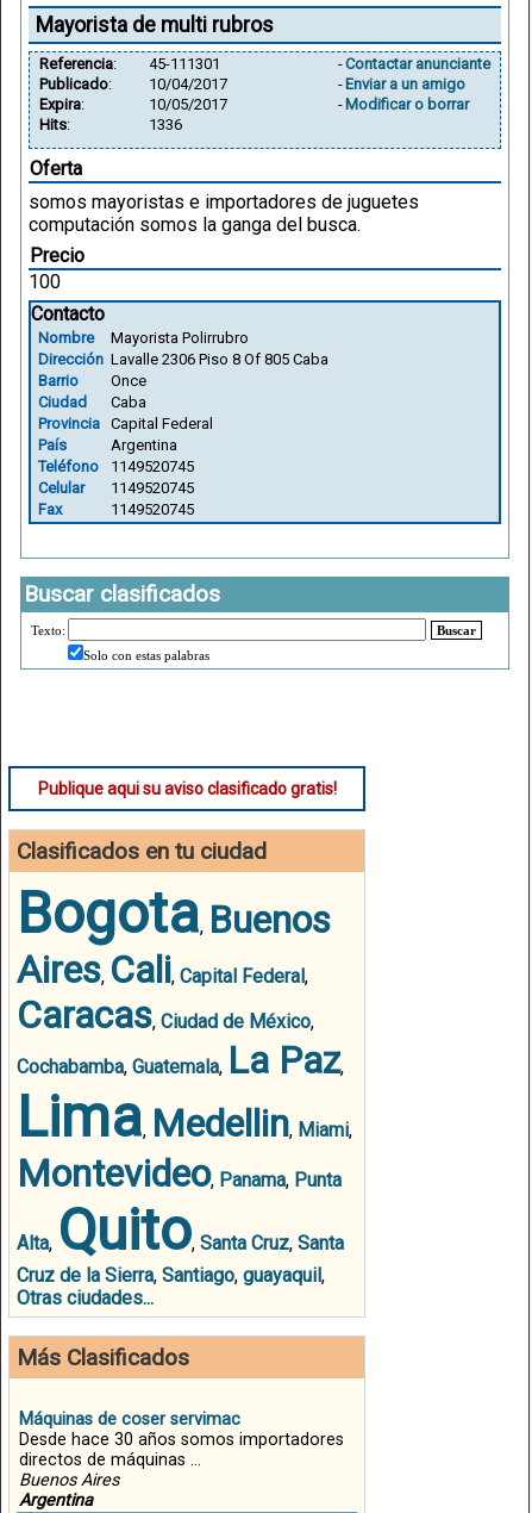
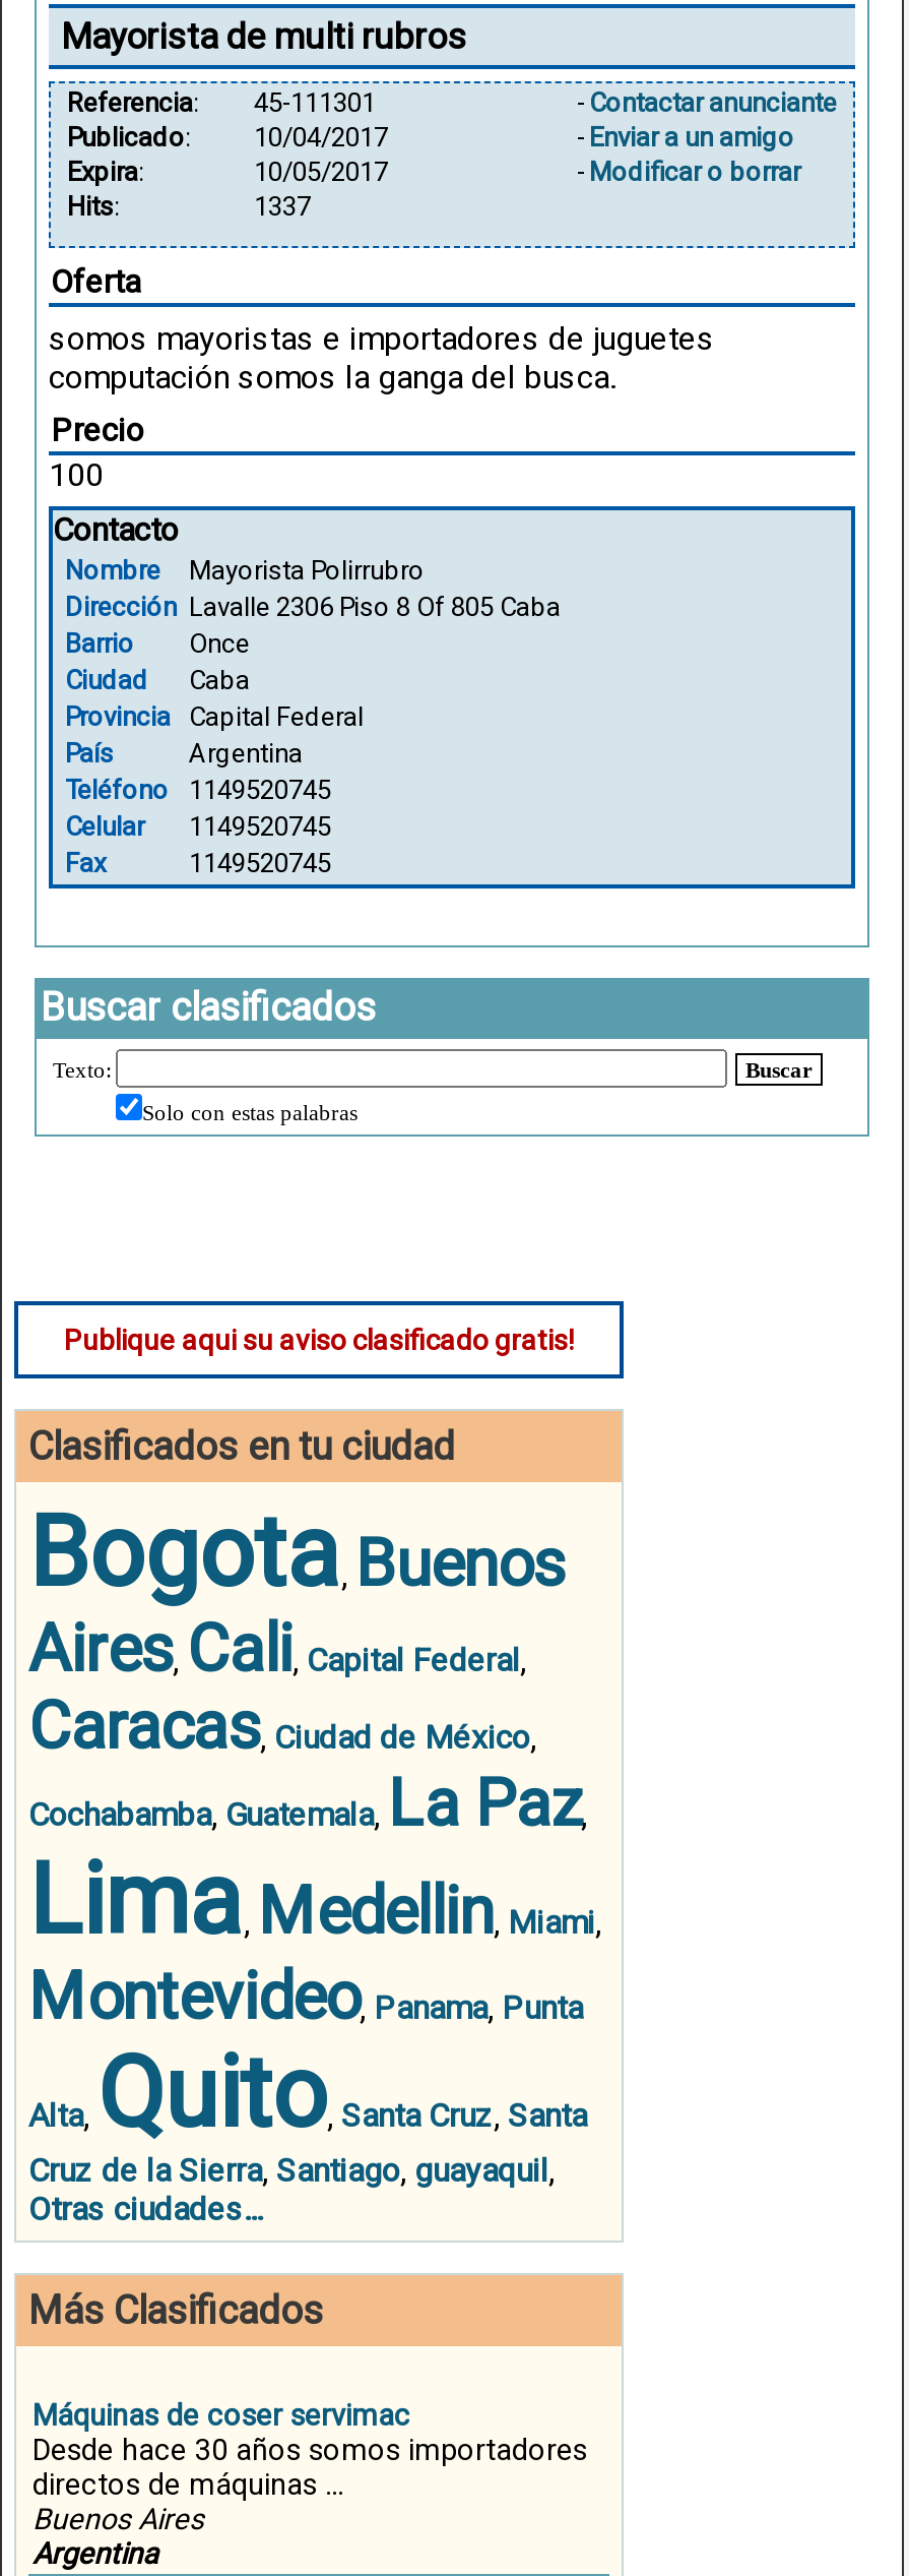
- 1336
+ 1337
